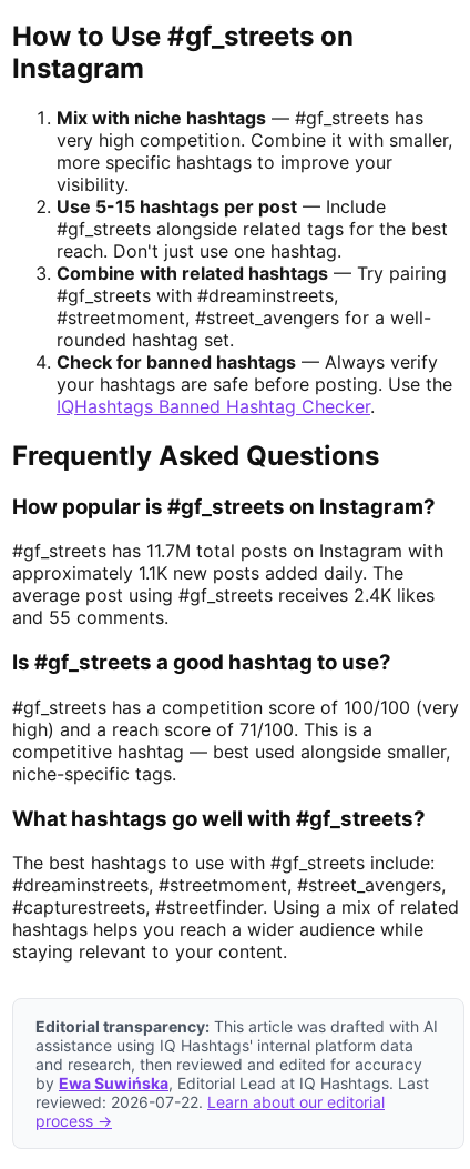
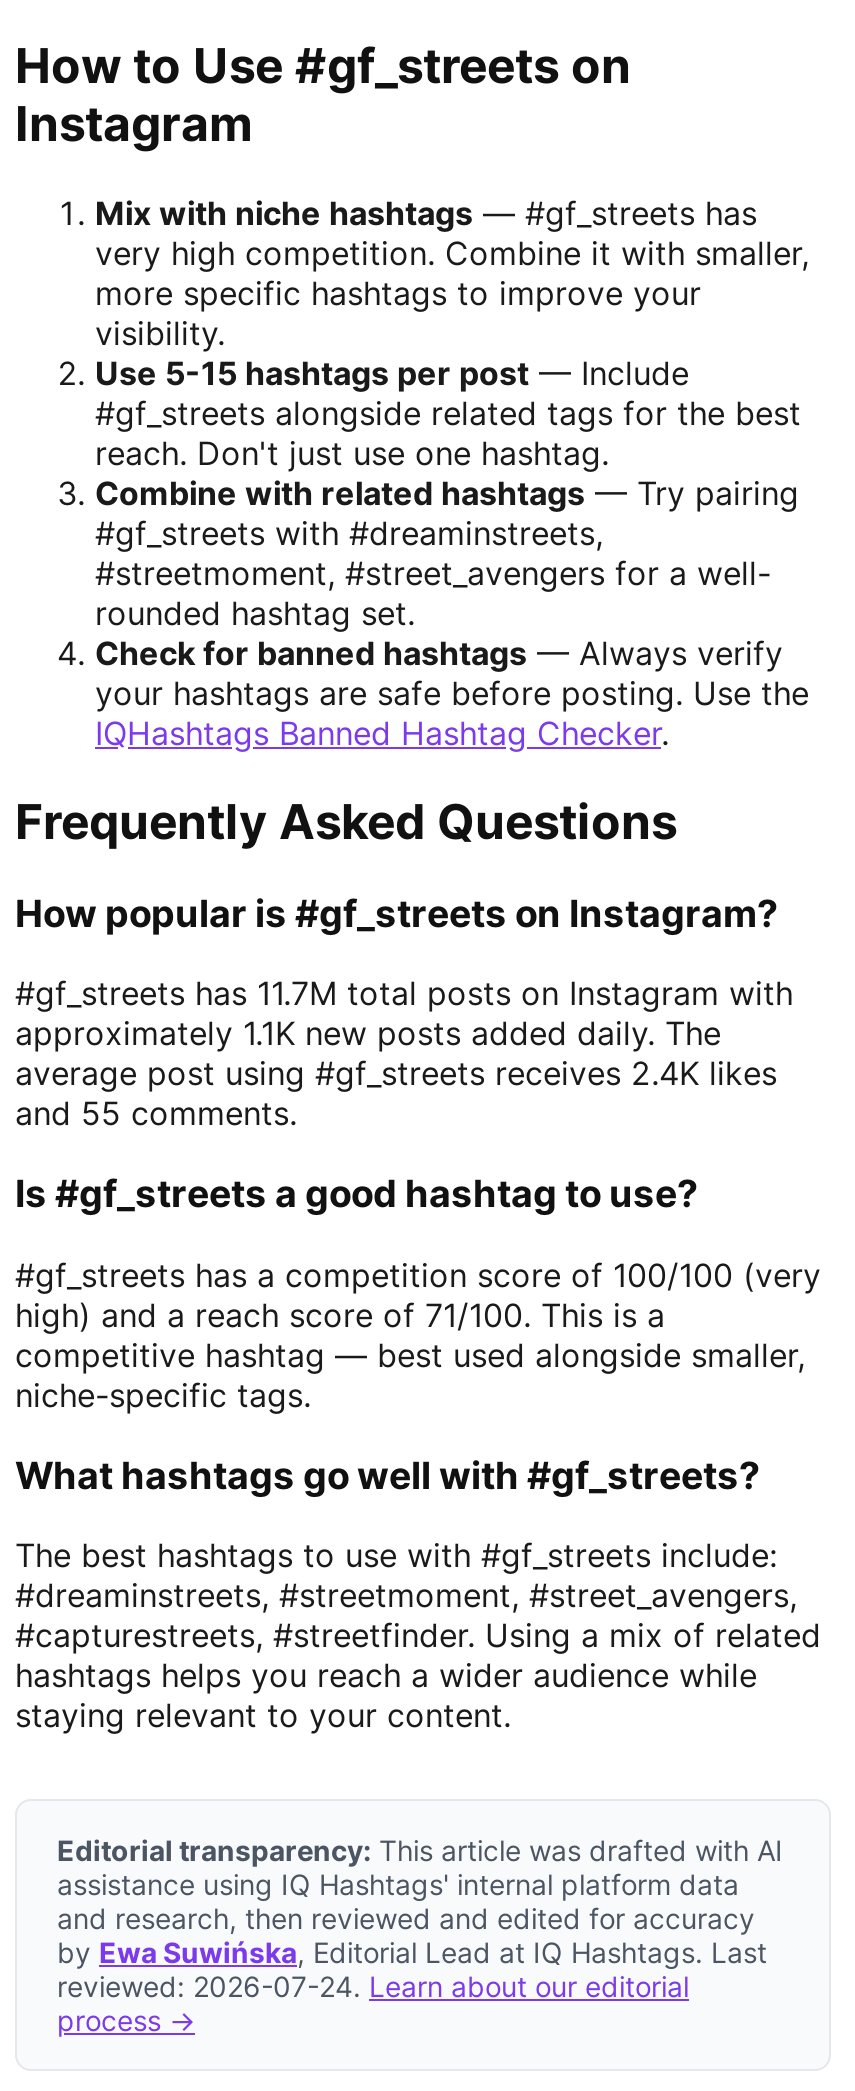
- reviewed: 2026-07-22. Learn about our editorial
+ reviewed: 2026-07-24. Learn about our editorial
